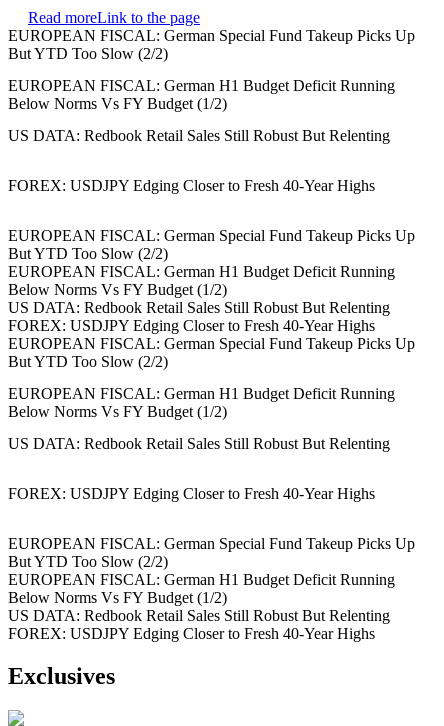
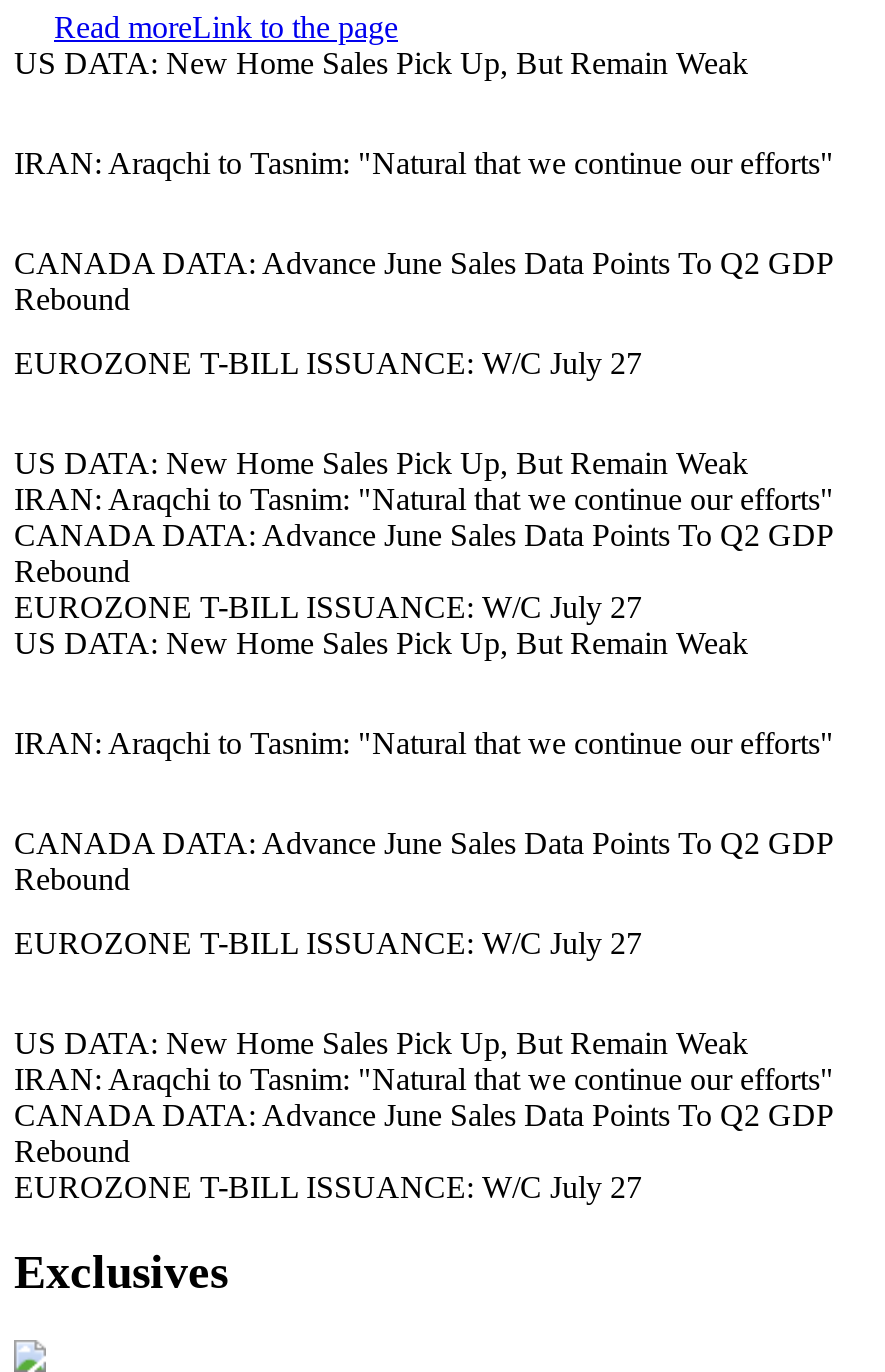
- EUROPEAN FISCAL: German Special Fund Takeup Picks Up
- But YTD Too Slow (2/2)
+ US DATA: New Home Sales Pick Up, But Remain Weak

- EUROPEAN FISCAL: German H1 Budget Deficit Running
- Below Norms Vs FY Budget (1/2)
+ IRAN: Araqchi to Tasnim: "Natural that we continue our efforts"

- US DATA: Redbook Retail Sales Still Robust But Relenting
+ CANADA DATA: Advance June Sales Data Points To Q2 GDP
+ Rebound

- FOREX: USDJPY Edging Closer to Fresh 40-Year Highs
+ EUROZONE T-BILL ISSUANCE: W/C July 27

- EUROPEAN FISCAL: German Special Fund Takeup Picks Up
- But YTD Too Slow (2/2)
- EUROPEAN FISCAL: German H1 Budget Deficit Running
- Below Norms Vs FY Budget (1/2)
- US DATA: Redbook Retail Sales Still Robust But Relenting
- FOREX: USDJPY Edging Closer to Fresh 40-Year Highs
- EUROPEAN FISCAL: German Special Fund Takeup Picks Up
- But YTD Too Slow (2/2)
+ US DATA: New Home Sales Pick Up, But Remain Weak
+ IRAN: Araqchi to Tasnim: "Natural that we continue our efforts"
+ CANADA DATA: Advance June Sales Data Points To Q2 GDP
+ Rebound
+ EUROZONE T-BILL ISSUANCE: W/C July 27
+ US DATA: New Home Sales Pick Up, But Remain Weak

- EUROPEAN FISCAL: German H1 Budget Deficit Running
- Below Norms Vs FY Budget (1/2)
+ IRAN: Araqchi to Tasnim: "Natural that we continue our efforts"

- US DATA: Redbook Retail Sales Still Robust But Relenting
+ CANADA DATA: Advance June Sales Data Points To Q2 GDP
+ Rebound

- FOREX: USDJPY Edging Closer to Fresh 40-Year Highs
+ EUROZONE T-BILL ISSUANCE: W/C July 27

- EUROPEAN FISCAL: German Special Fund Takeup Picks Up
- But YTD Too Slow (2/2)
- EUROPEAN FISCAL: German H1 Budget Deficit Running
- Below Norms Vs FY Budget (1/2)
- US DATA: Redbook Retail Sales Still Robust But Relenting
- FOREX: USDJPY Edging Closer to Fresh 40-Year Highs
+ US DATA: New Home Sales Pick Up, But Remain Weak
+ IRAN: Araqchi to Tasnim: "Natural that we continue our efforts"
+ CANADA DATA: Advance June Sales Data Points To Q2 GDP
+ Rebound
+ EUROZONE T-BILL ISSUANCE: W/C July 27
